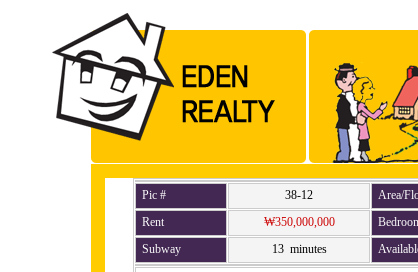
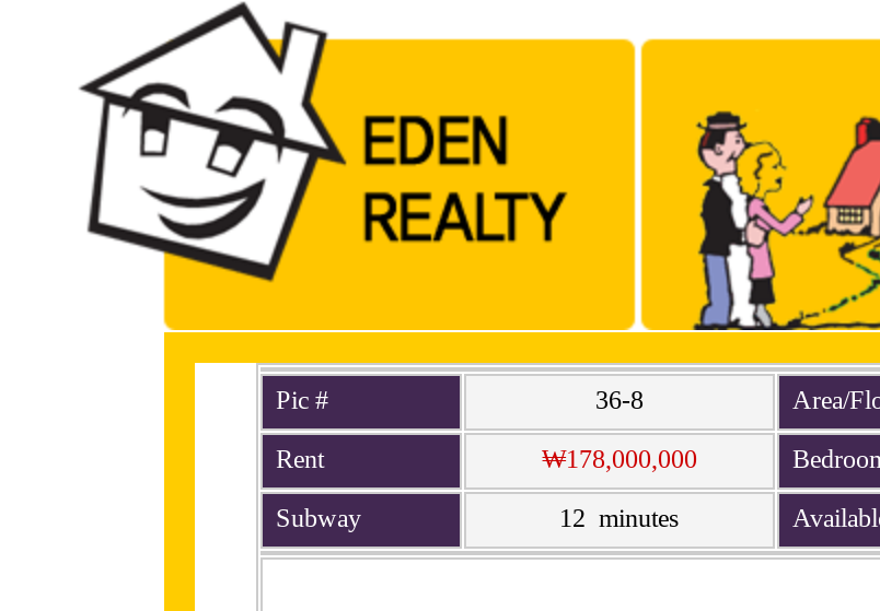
- 38-12
+ 36-8

- ₩350,000,000
+ ₩178,000,000

- 13 minutes
+ 12 minutes
